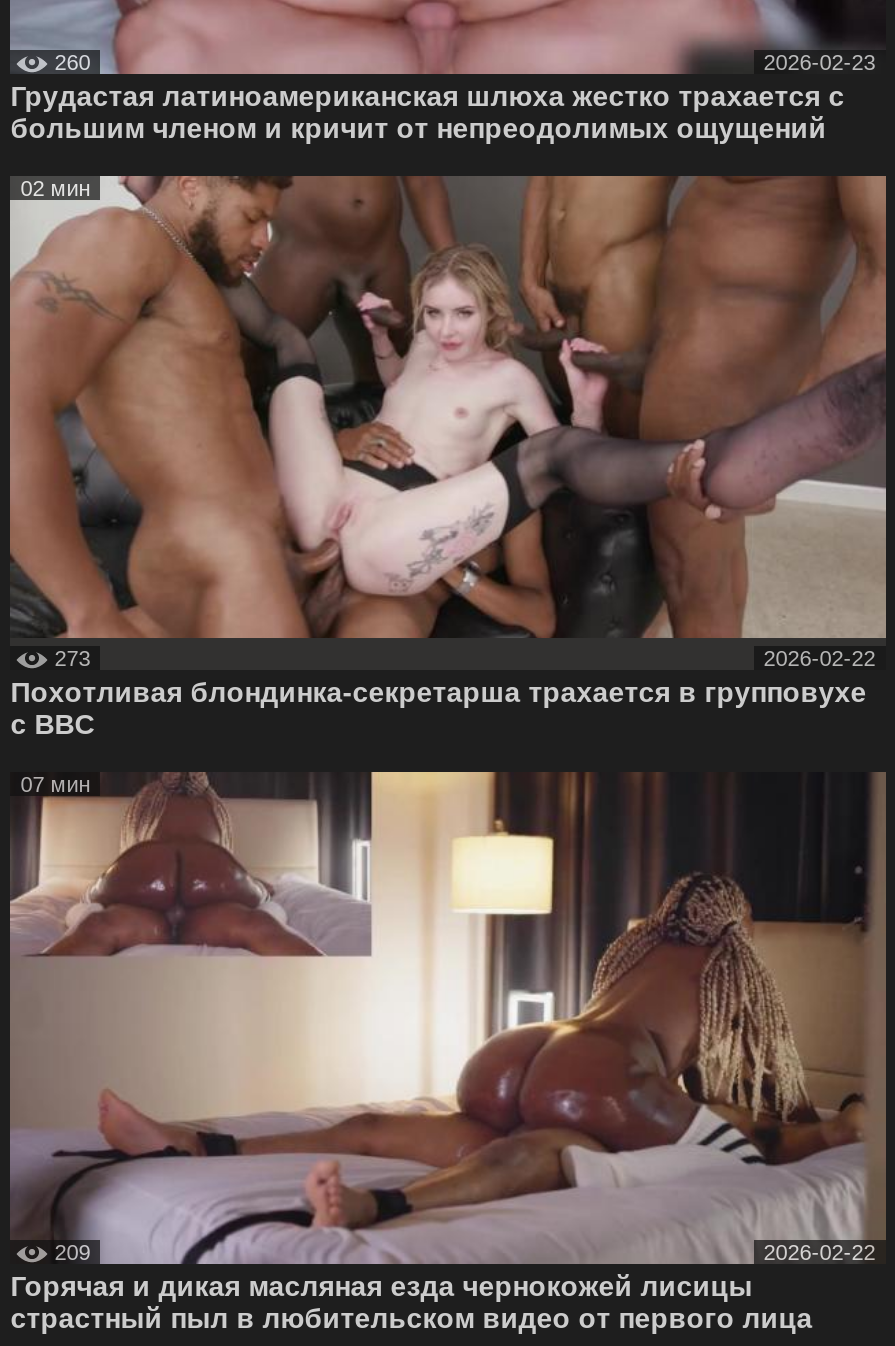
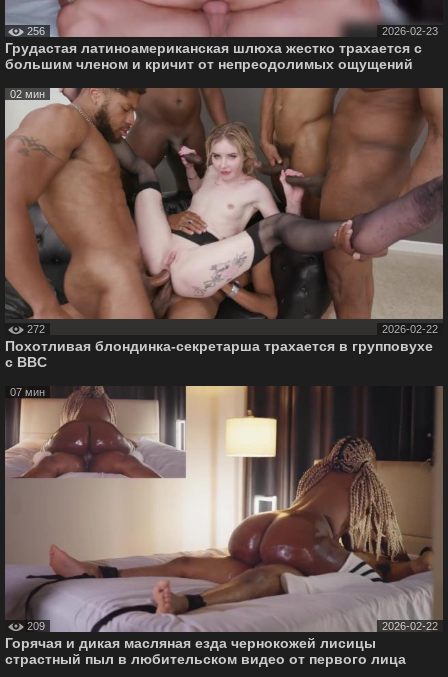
- 260
+ 256

- 273
+ 272
